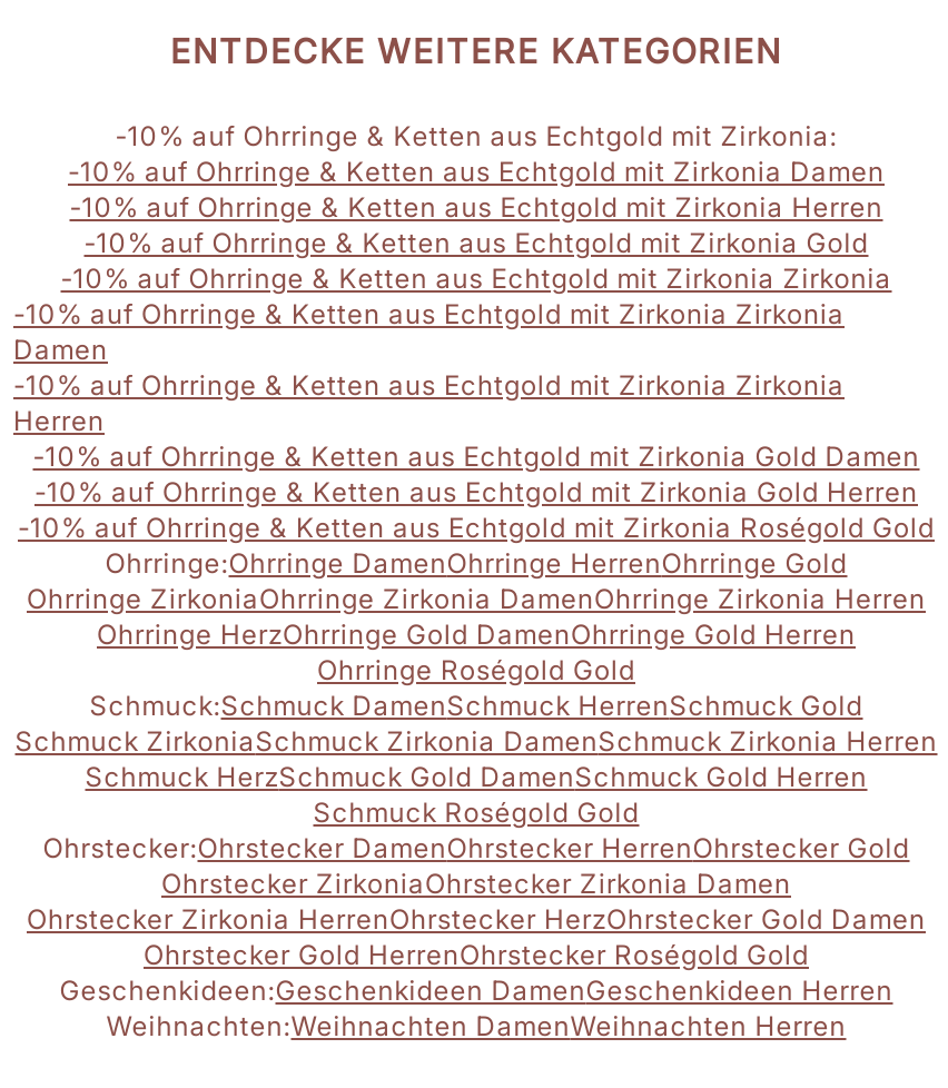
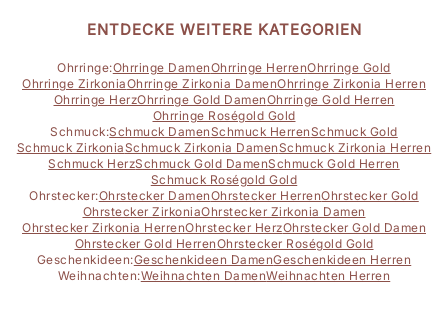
- -10% auf Ohrringe & Ketten aus Echtgold mit Zirkonia:
- -10% auf Ohrringe & Ketten aus Echtgold mit Zirkonia Damen
- -10% auf Ohrringe & Ketten aus Echtgold mit Zirkonia Herren
- -10% auf Ohrringe & Ketten aus Echtgold mit Zirkonia Gold
- -10% auf Ohrringe & Ketten aus Echtgold mit Zirkonia Zirkonia
- -10% auf Ohrringe & Ketten aus Echtgold mit Zirkonia Zirkonia
- Damen
- -10% auf Ohrringe & Ketten aus Echtgold mit Zirkonia Zirkonia
- Herren
- -10% auf Ohrringe & Ketten aus Echtgold mit Zirkonia Gold Damen
- -10% auf Ohrringe & Ketten aus Echtgold mit Zirkonia Gold Herren
- -10% auf Ohrringe & Ketten aus Echtgold mit Zirkonia Roségold Gold
